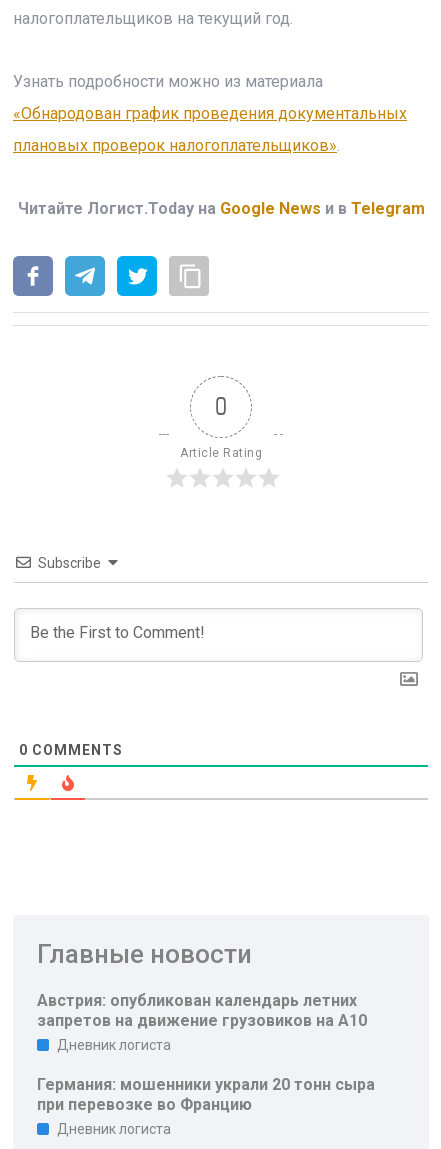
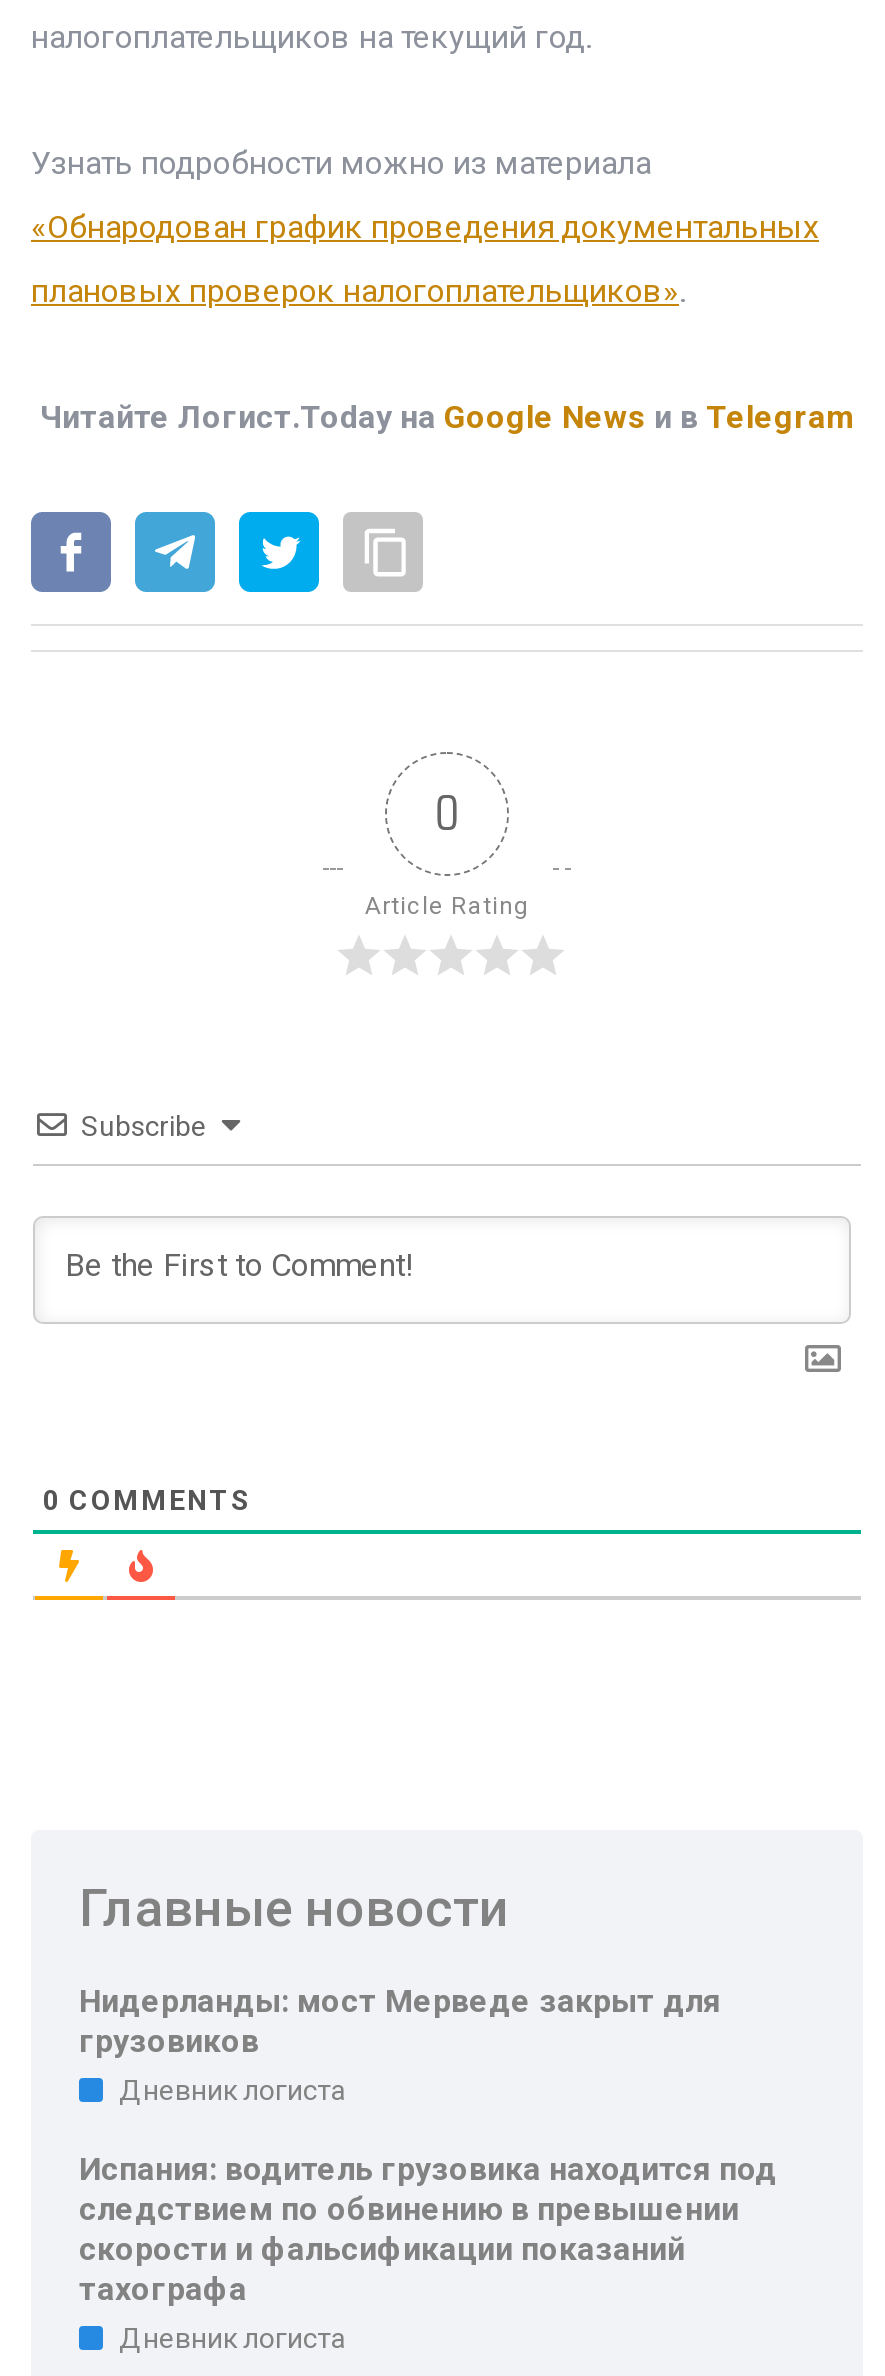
- Австрия: опубликован календарь летних
- запретов на движение грузовиков на А10
+ Нидерланды: мост Мерведе закрыт для
+ грузовиков

- Германия: мошенники украли 20 тонн сыра
- при перевозке во Францию
+ Испания: водитель грузовика находится под
+ следствием по обвинению в превышении
+ скорости и фальсификации показаний
+ тахографа
